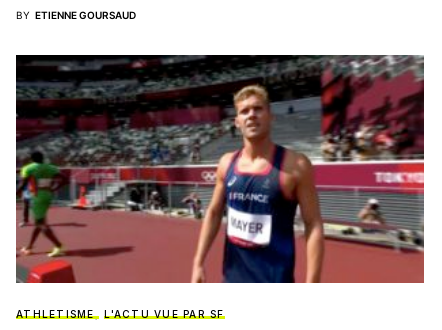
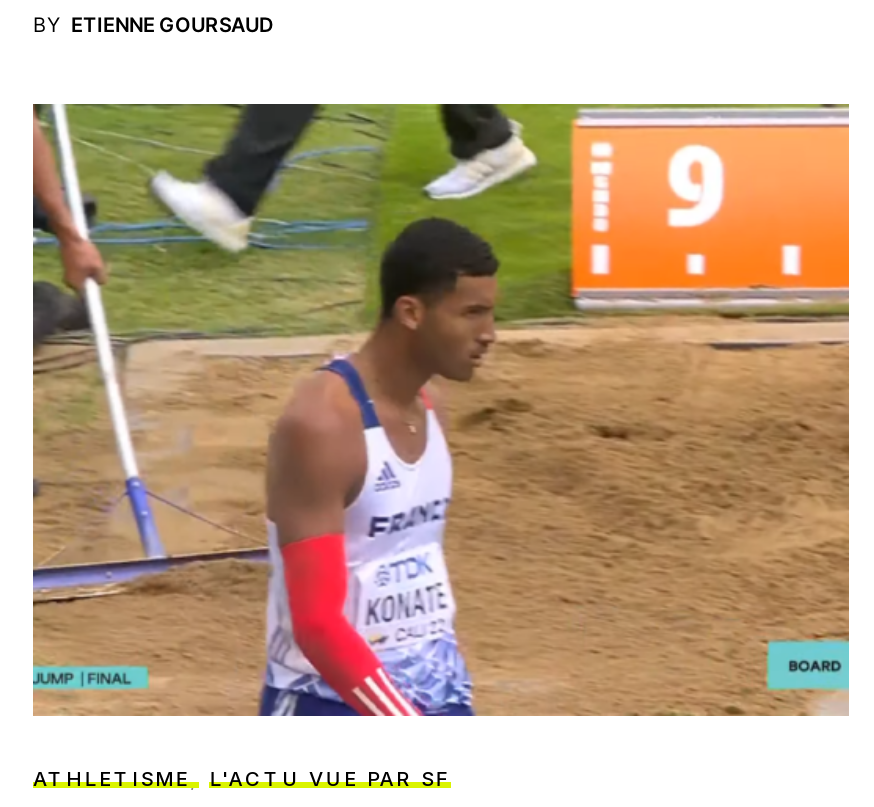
- [image]
+ [image]
